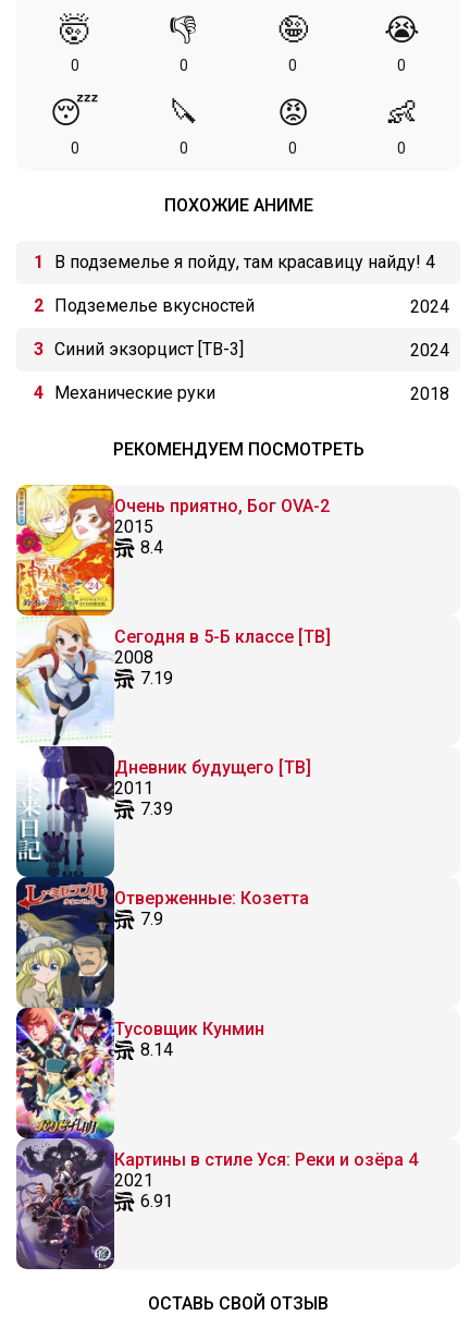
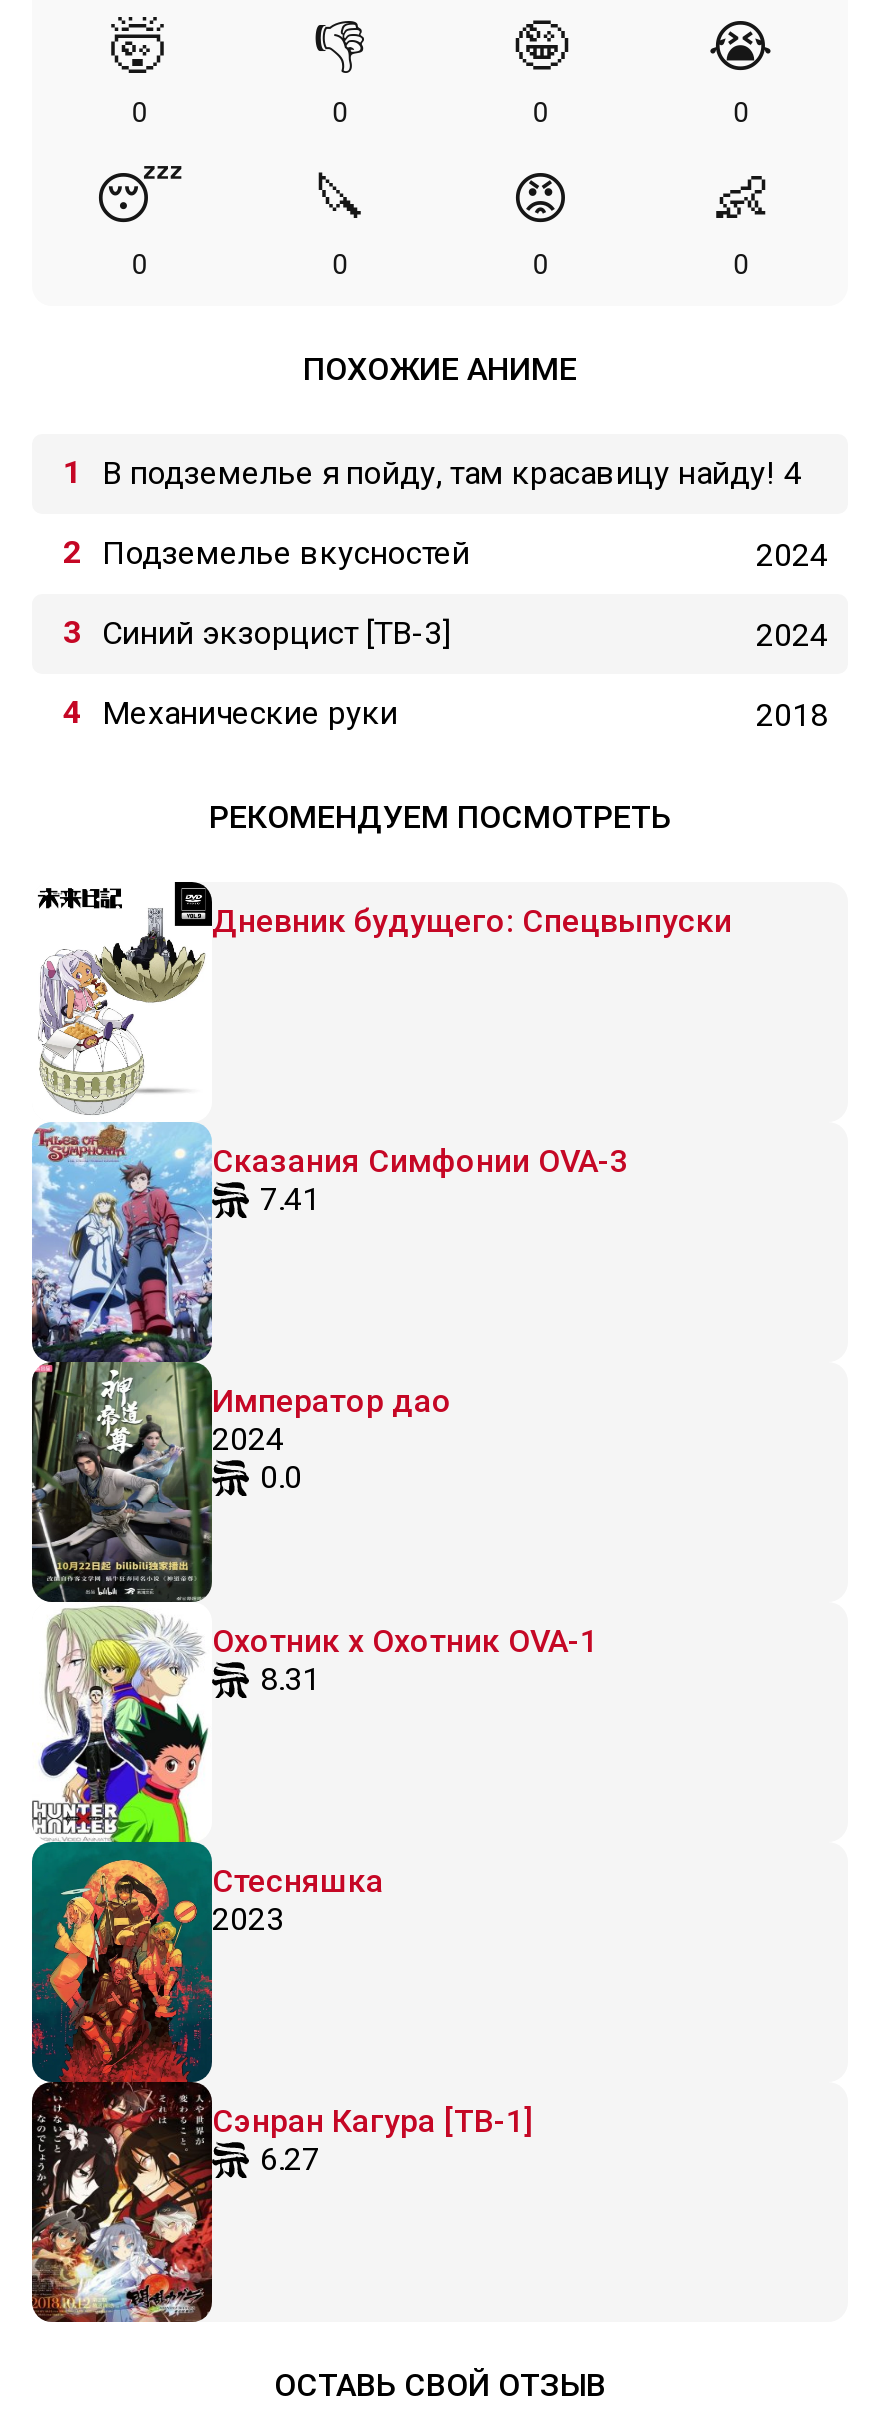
- [image]
- Очень приятно, Бог OVA-2
- 2015
- 8.4
+ [image]
+ Дневник будущего: Спецвыпуски

- Сегодня в 5-Б классе [ТВ]
- 2008
- 7.19
+ Сказания Симфонии OVA-3
+ 7.41

- Дневник будущего [ТВ]
- 2011
- 7.39
+ Император дао
+ 2024
+ 0.0

- Отверженные: Козетта
- 7.9
+ Охотник х Охотник OVA-1
+ 8.31

- Тусовщик Кунмин
- 8.14
+ Стесняшка
+ 2023

- Картины в стиле Уся: Реки и озёра 4
- 2021
- 6.91
+ Сэнран Кагура [ТВ-1]
+ 6.27
